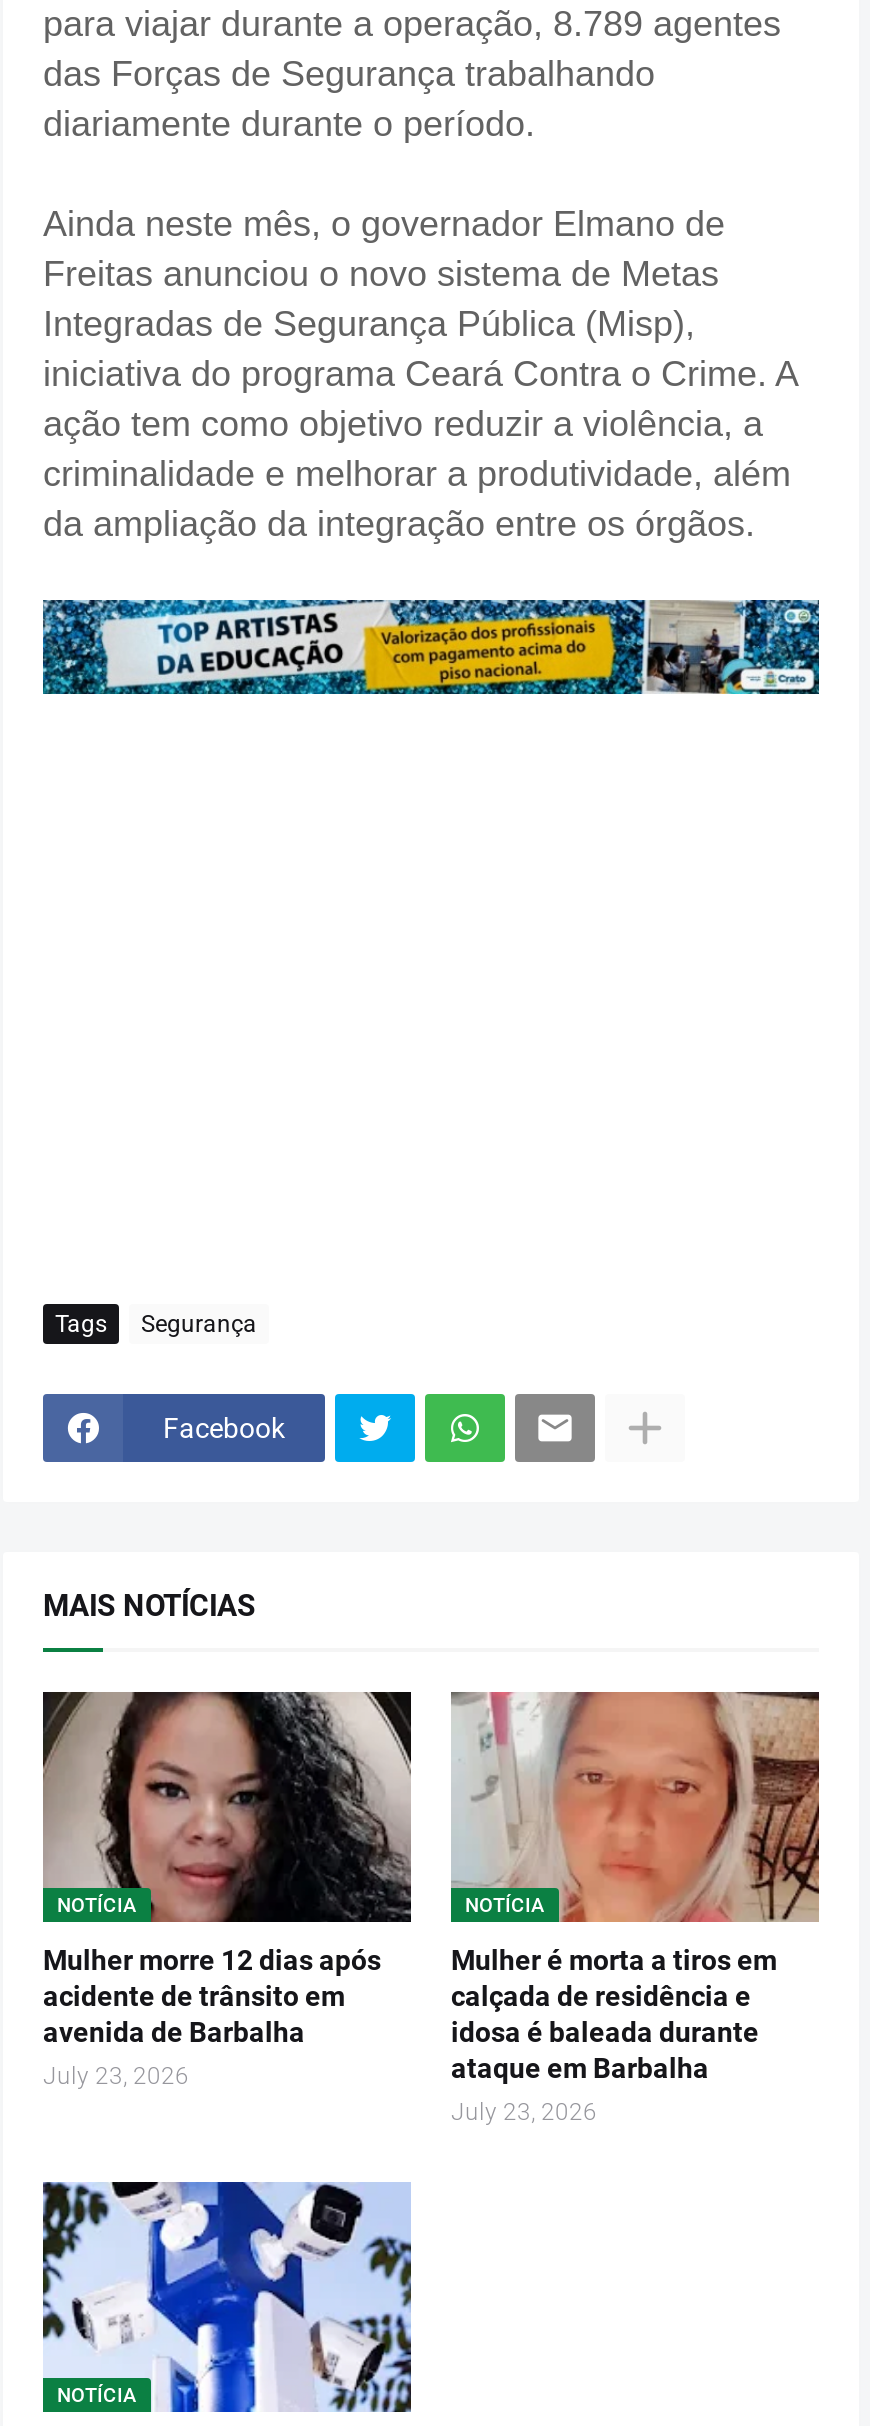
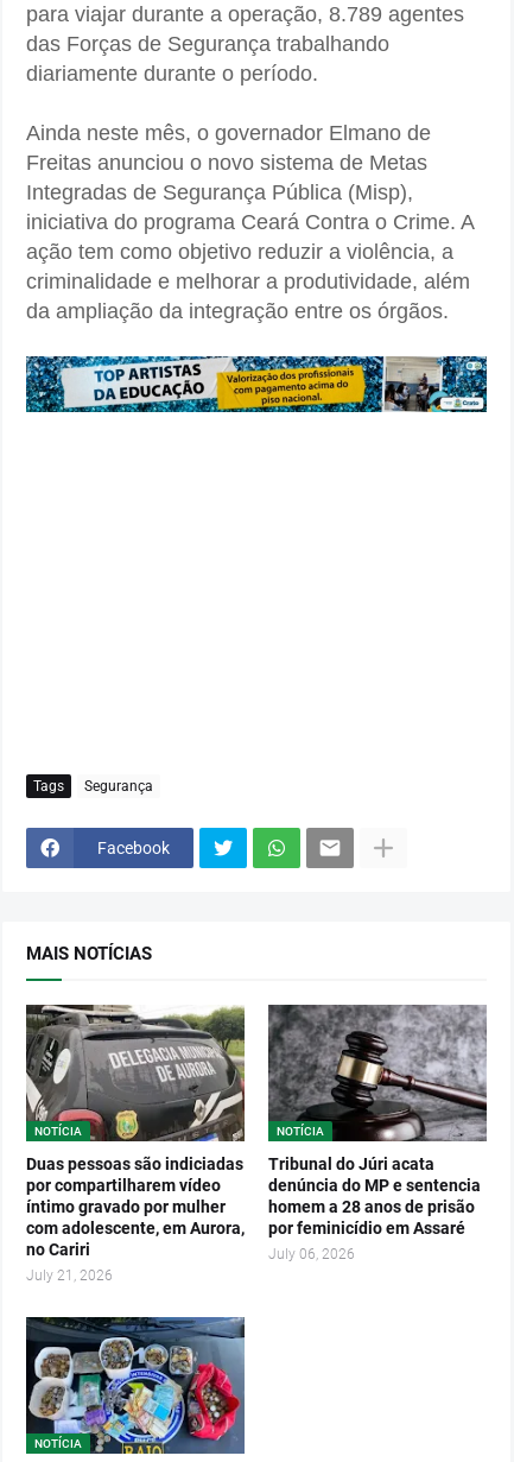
- [image]
- Mulher morre 12 dias após
- acidente de trânsito em
- avenida de Barbalha
- July 23, 2026
+ [image]
+ Duas pessoas são indiciadas
+ por compartilharem vídeo
+ íntimo gravado por mulher
+ com adolescente, em Aurora,
+ no Cariri
+ July 21, 2026

- [image]
- Mulher é morta a tiros em
- calçada de residência e
- idosa é baleada durante
- ataque em Barbalha
- July 23, 2026
+ [image]
+ Tribunal do Júri acata
+ denúncia do MP e sentencia
+ homem a 28 anos de prisão
+ por feminicídio em Assaré
+ July 06, 2026

- [image]
+ [image]
